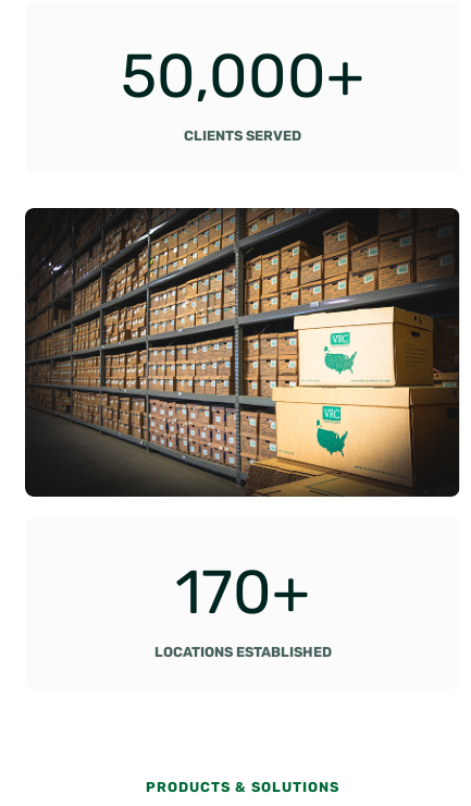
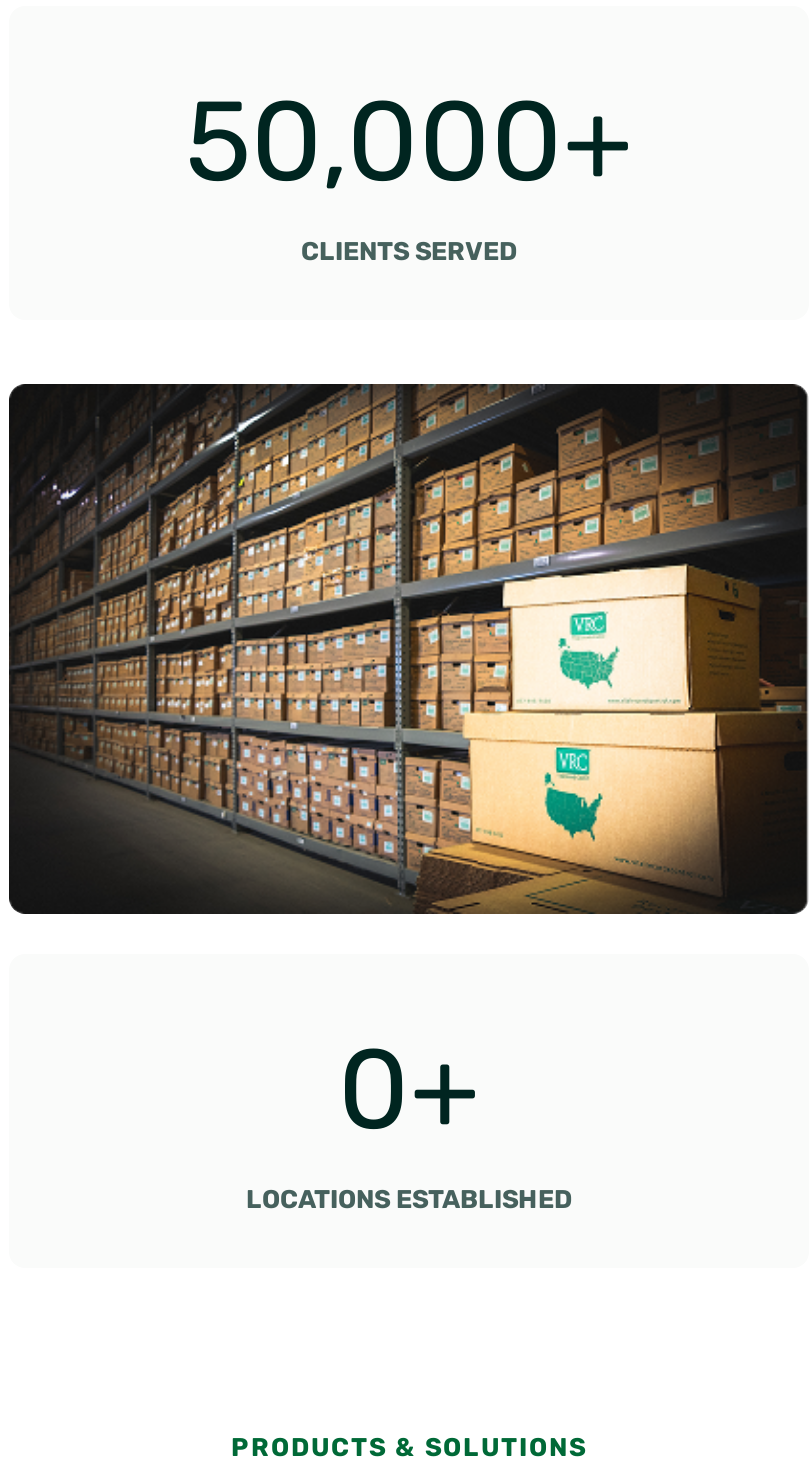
- 170+
+ 0+
